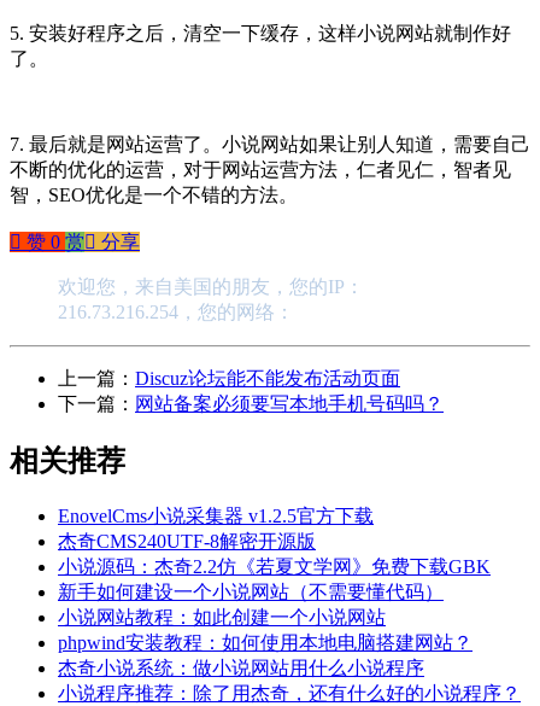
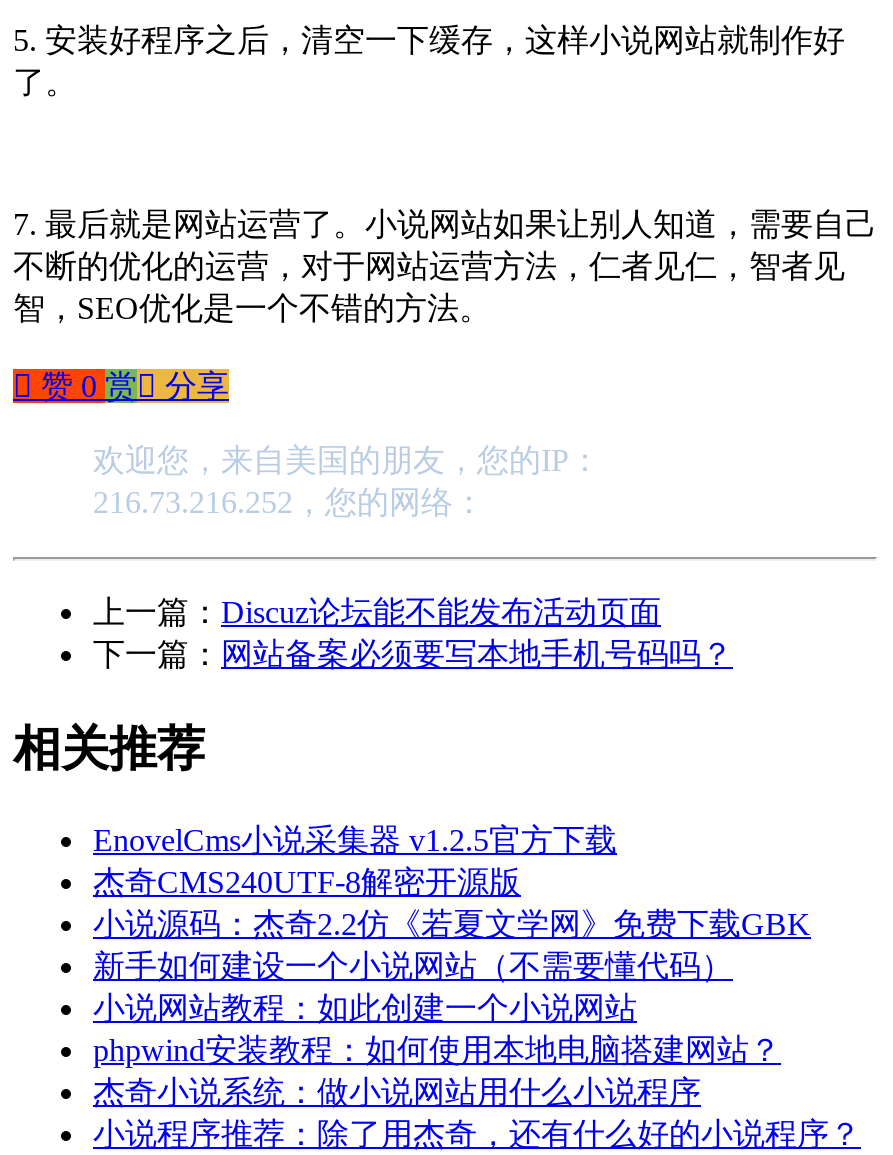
- 216.73.216.254，您的网络：
+ 216.73.216.252，您的网络：
